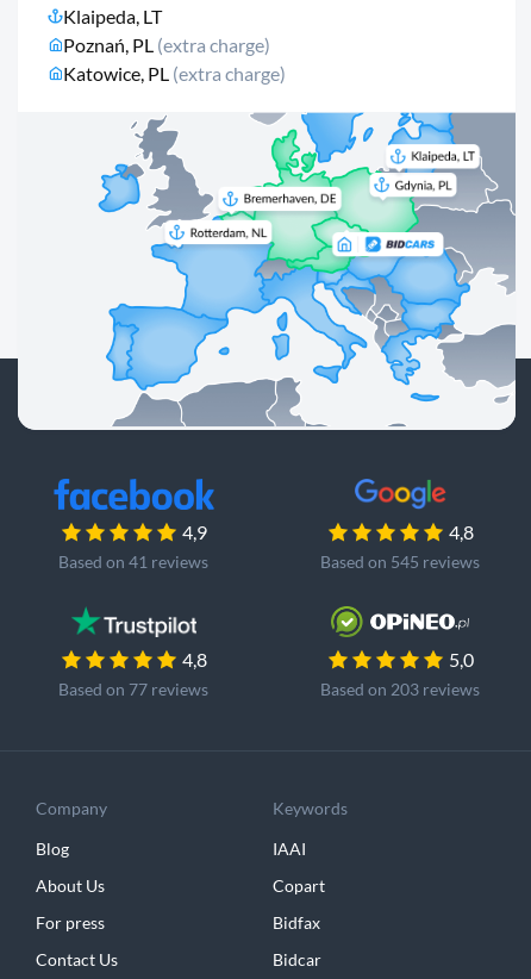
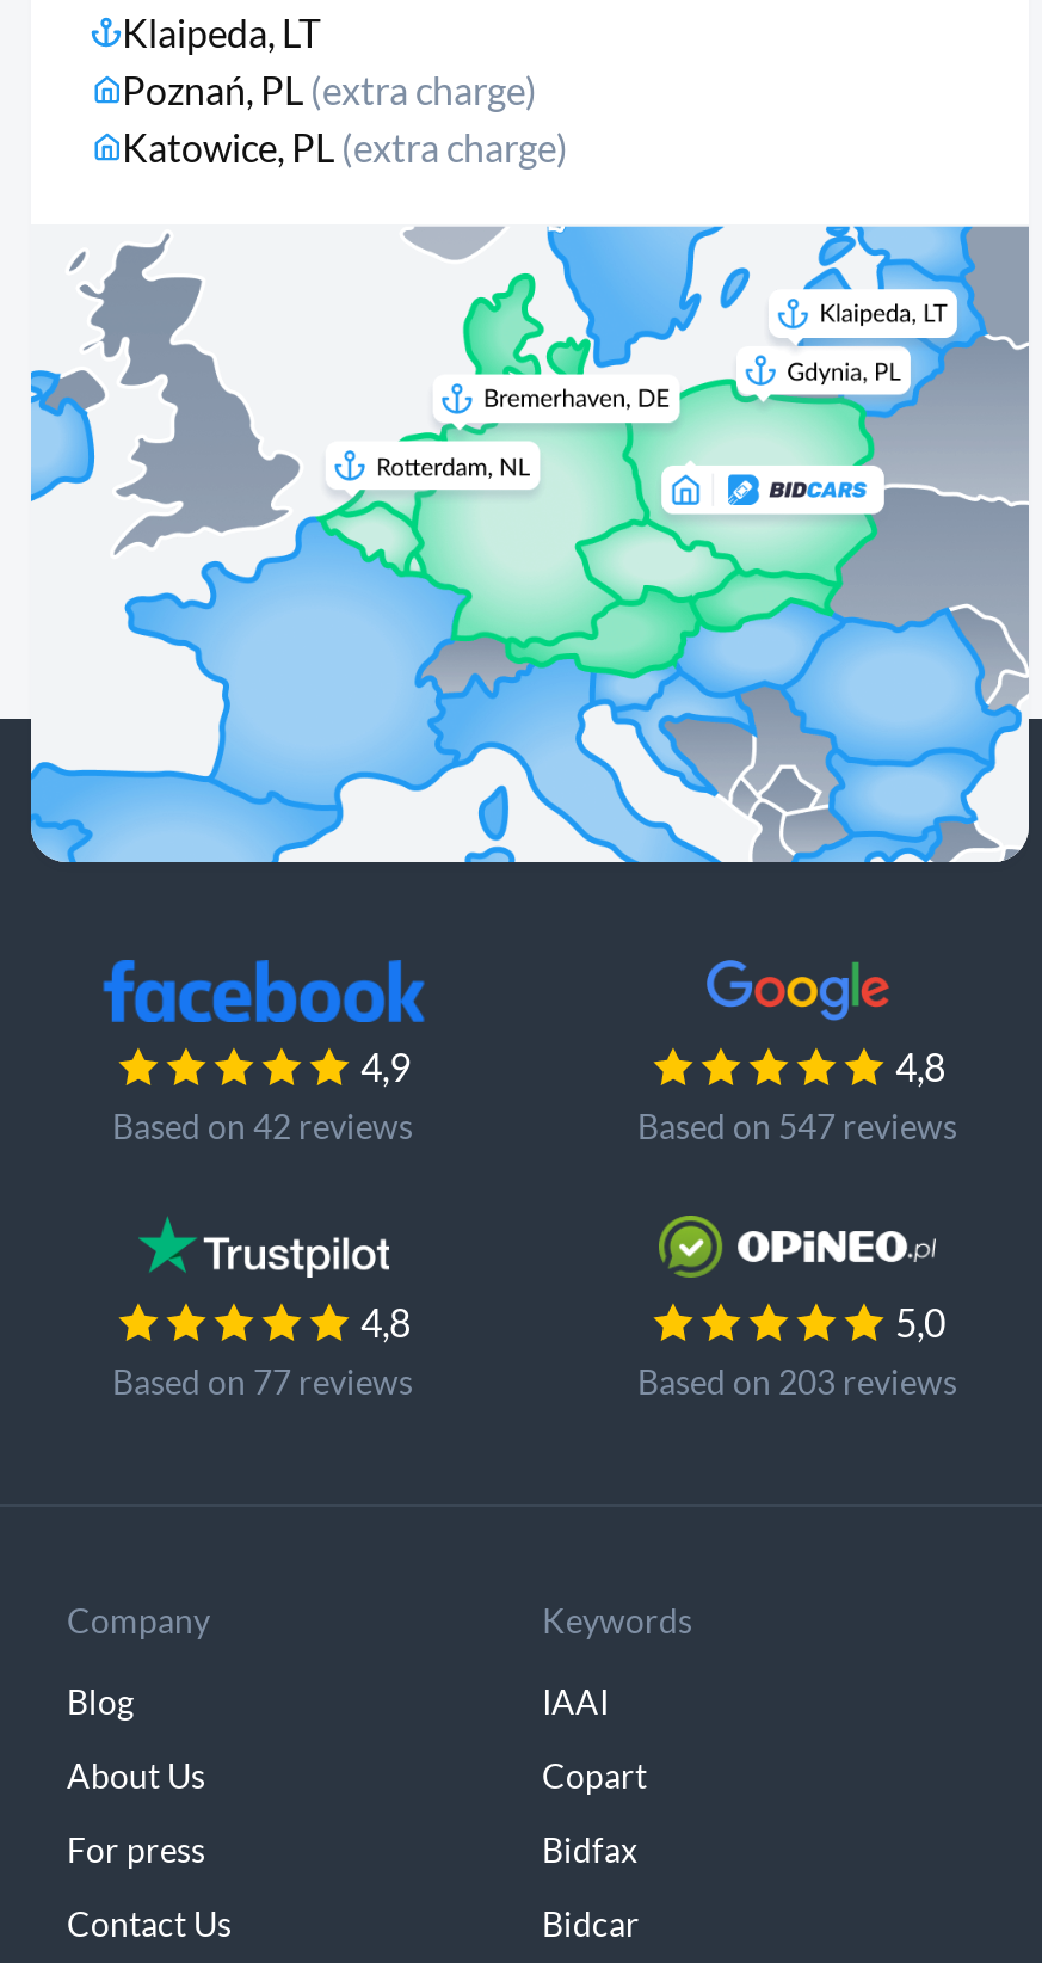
- [image]
+ [image]

- Based on 41 reviews
+ Based on 42 reviews

- Based on 545 reviews
+ Based on 547 reviews
